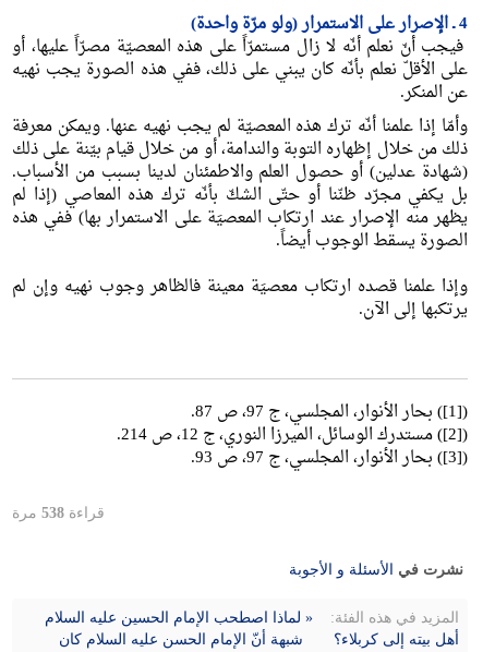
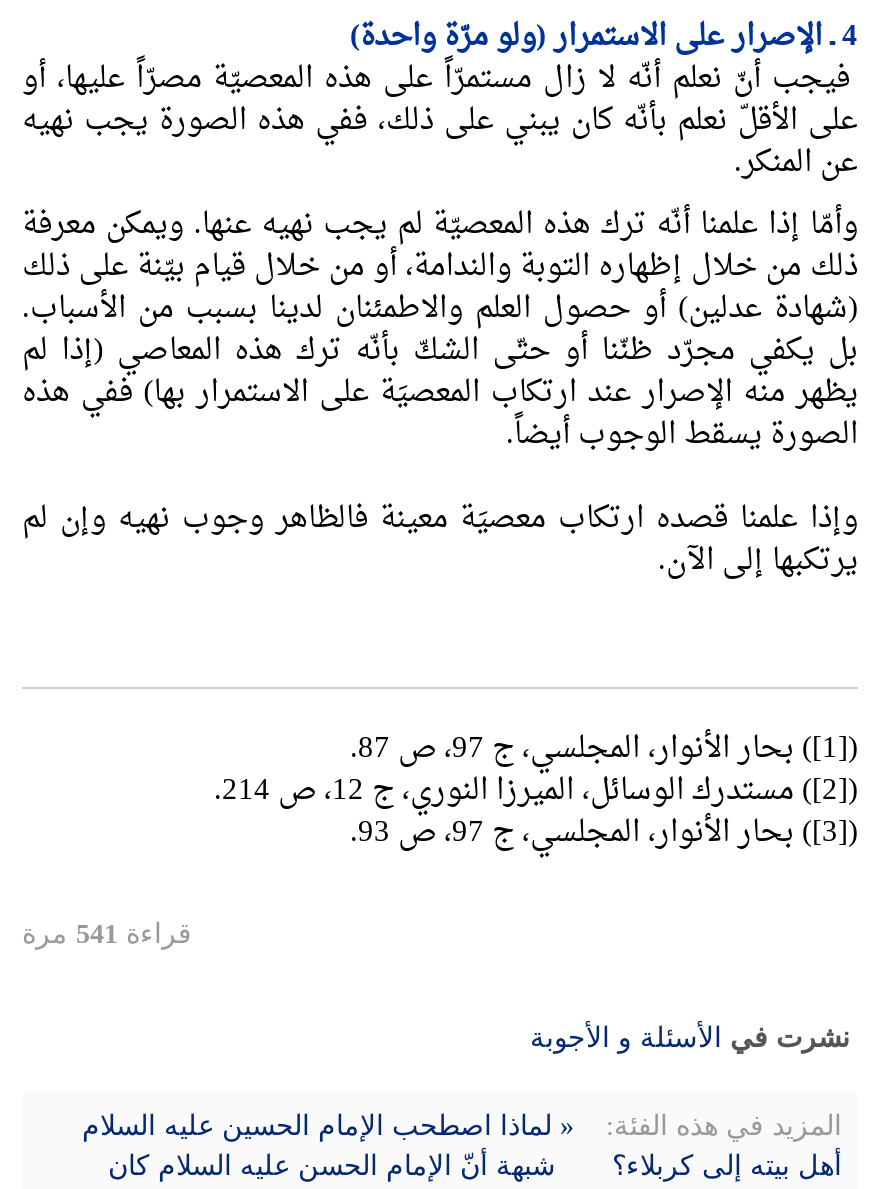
- قراءة 538 مرة
+ قراءة 541 مرة
